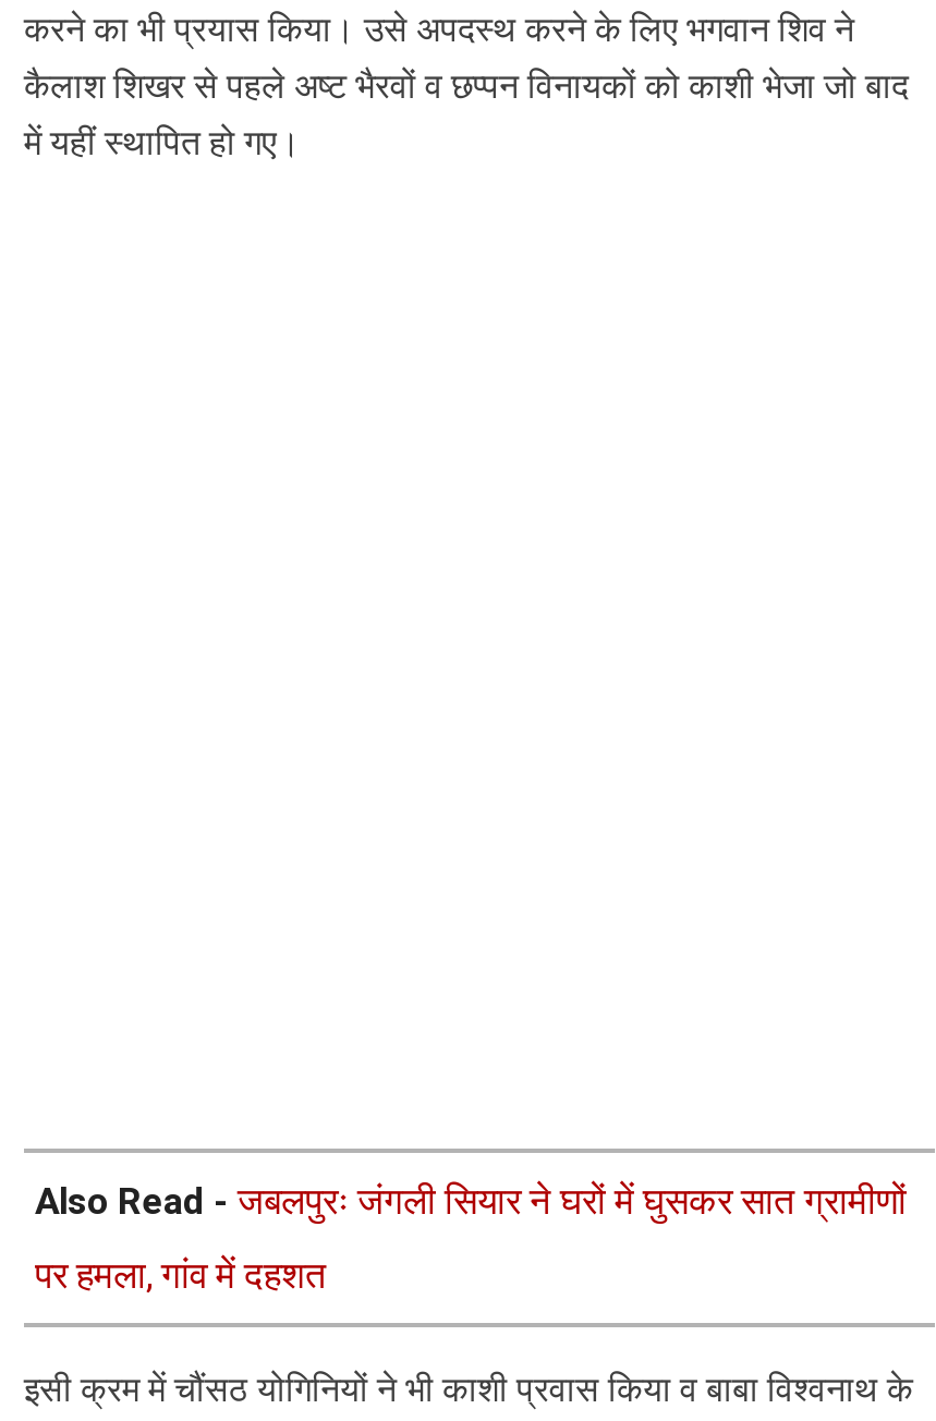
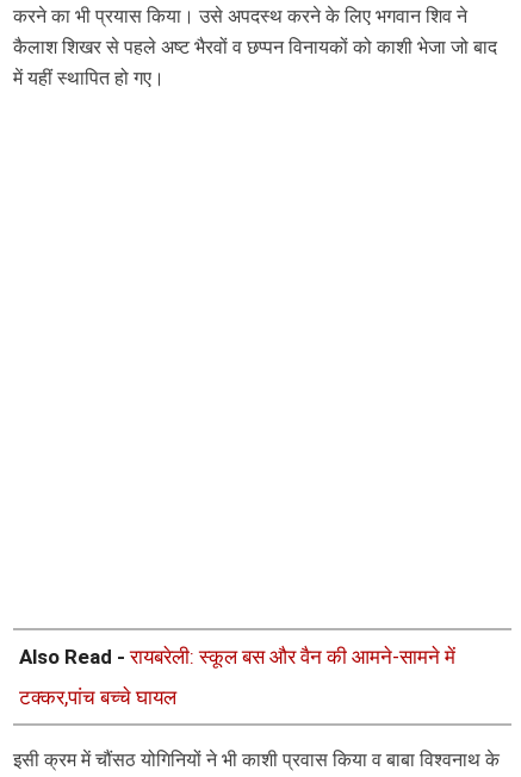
- Also Read - जबलपुरः जंगली सियार ने घरों में घुसकर सात ग्रामीणों
+ Also Read - रायबरेली: स्कूल बस और वैन की आमने-सामने में

- पर हमला, गांव में दहशत
+ टक्कर,पांच बच्चे घायल
